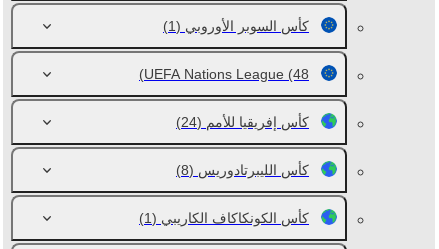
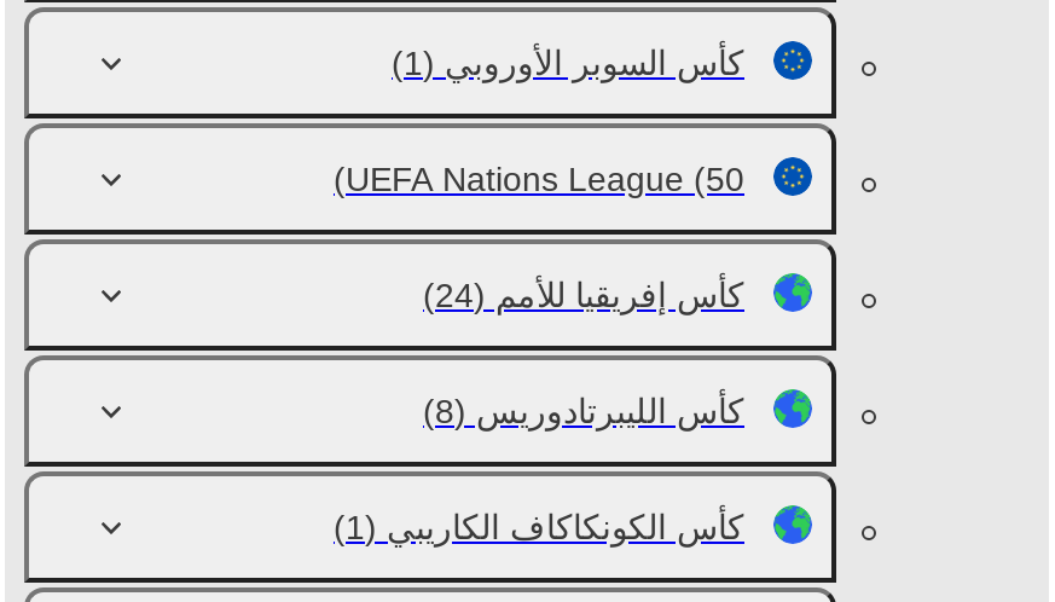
- UEFA Nations League (48)
+ UEFA Nations League (50)
